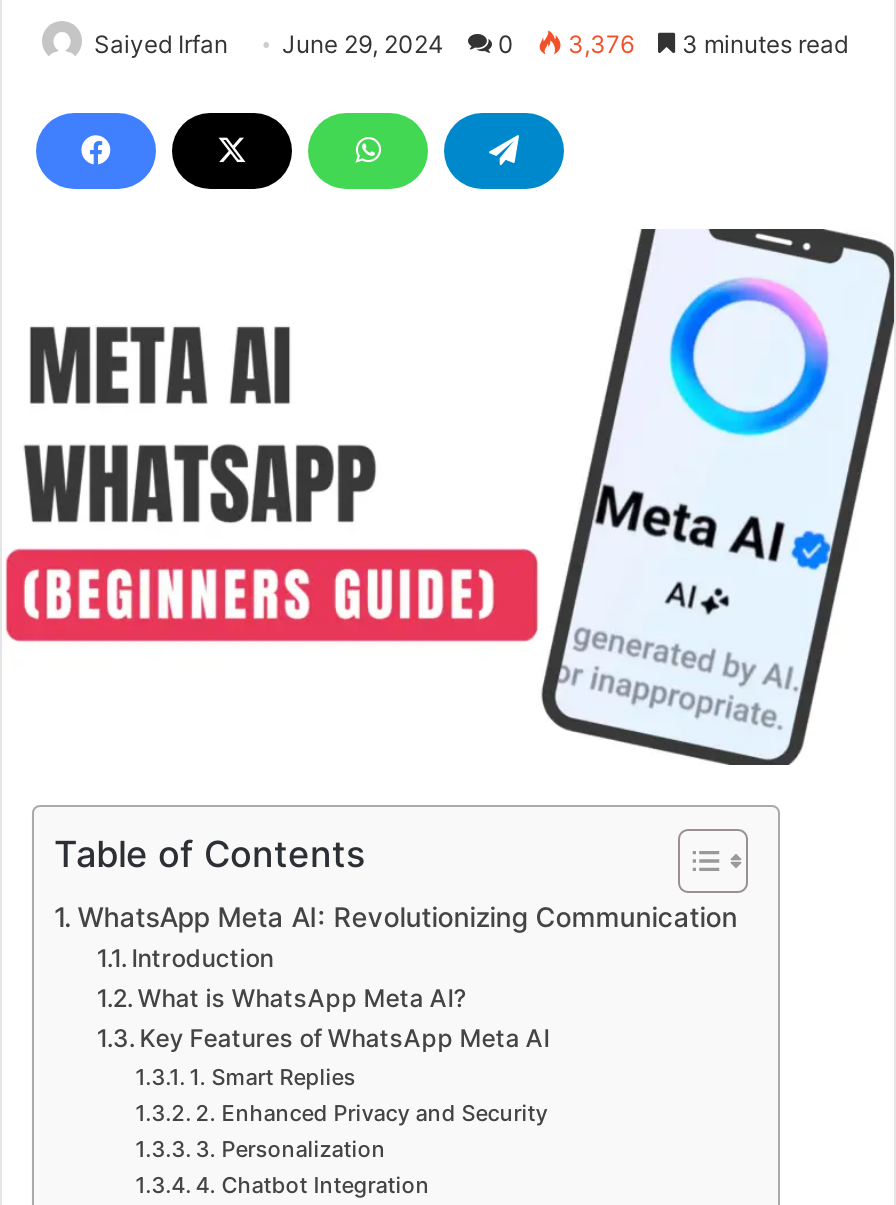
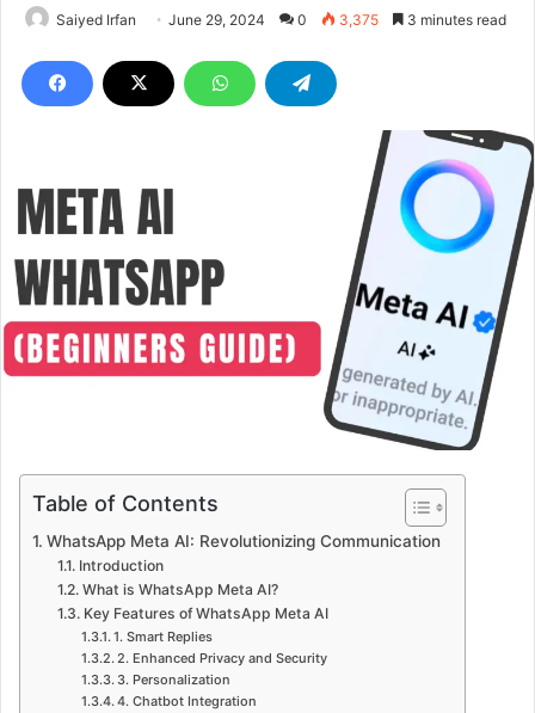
- Saiyed Irfan June 29, 2024 0 3,376 3 minutes read
+ Saiyed Irfan June 29, 2024 0 3,375 3 minutes read
